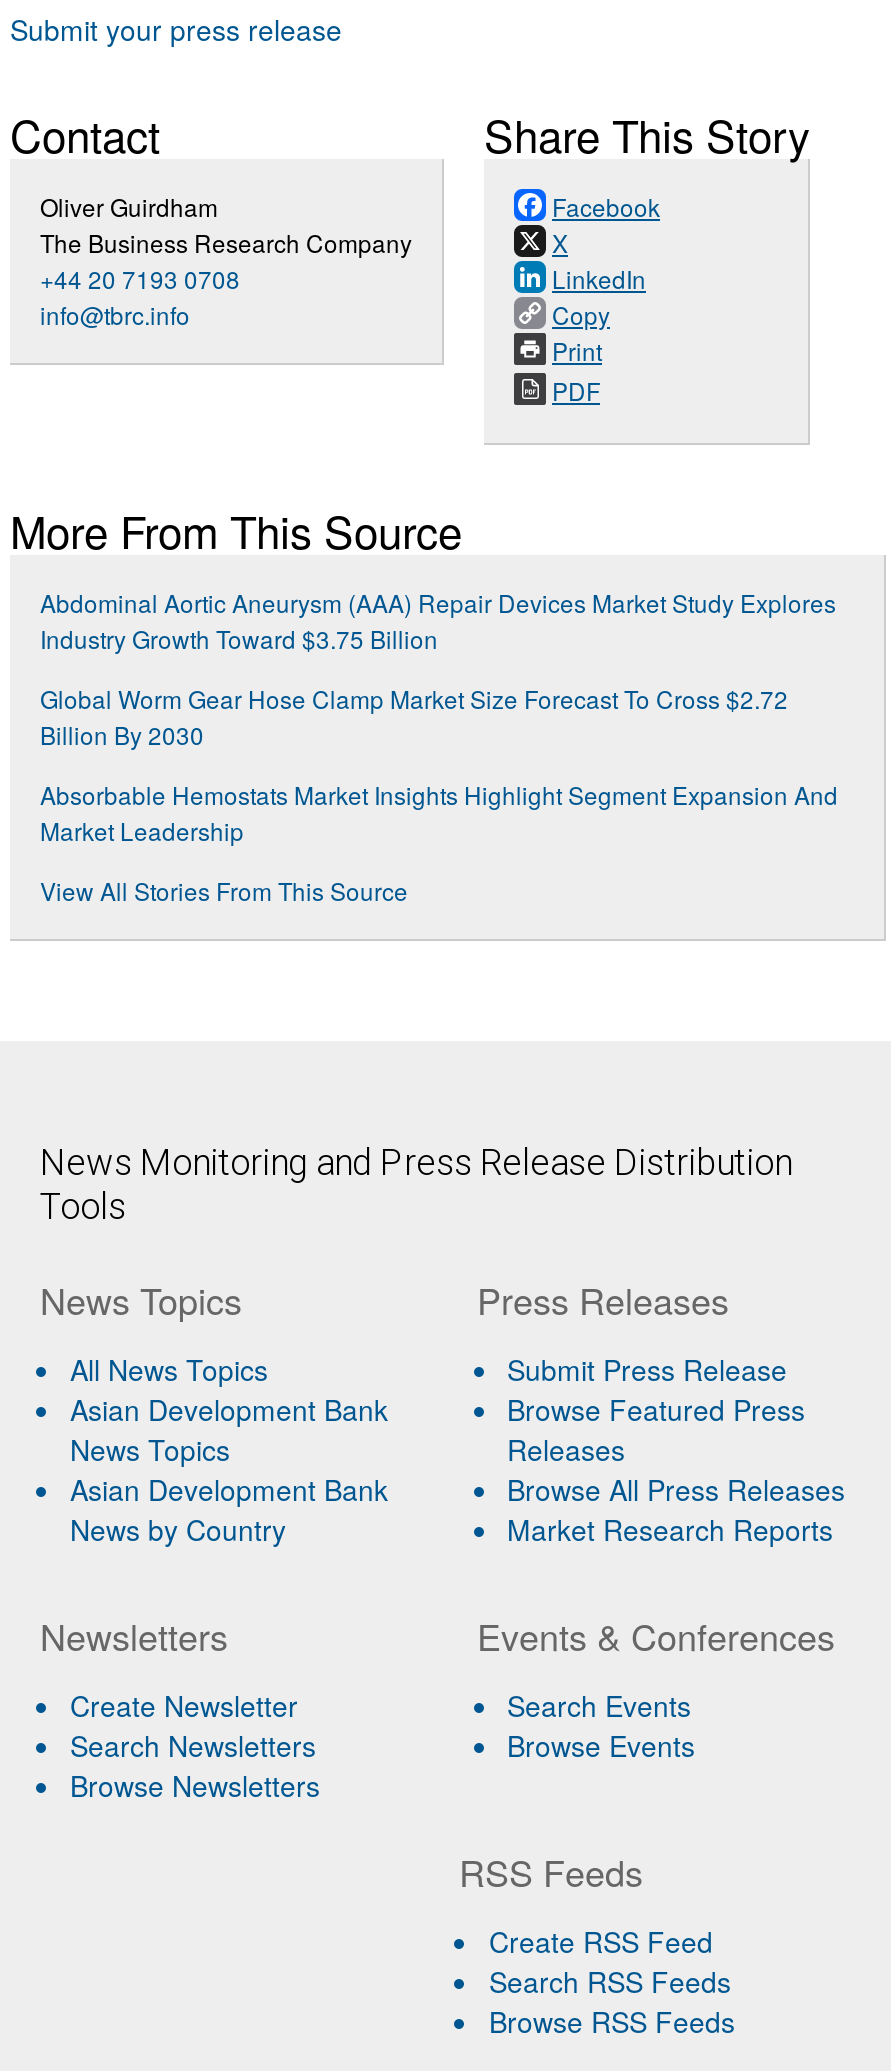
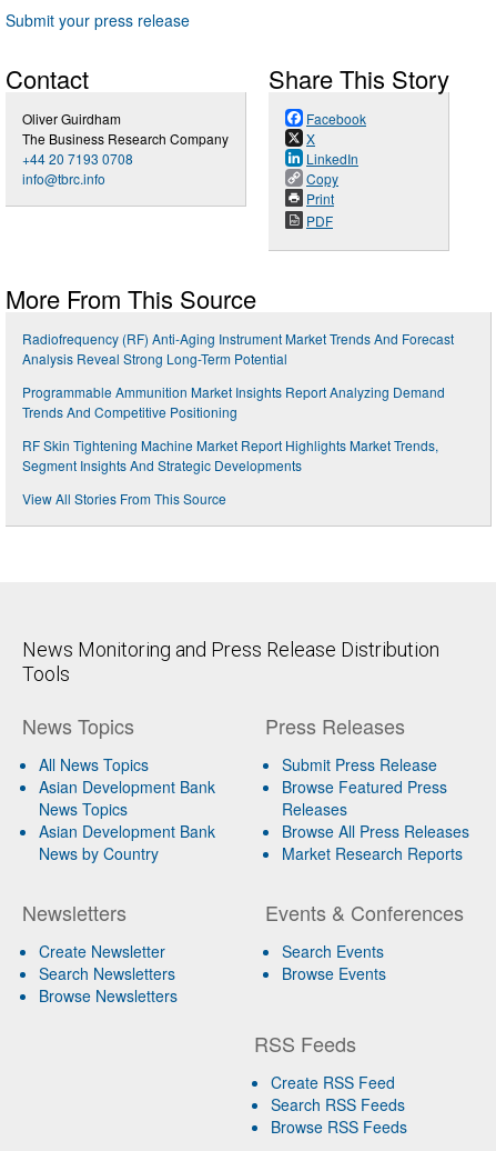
- Abdominal Aortic Aneurysm (AAA) Repair Devices Market Study Explores
- Industry Growth Toward $3.75 Billion
+ Radiofrequency (RF) Anti-Aging Instrument Market Trends And Forecast
+ Analysis Reveal Strong Long-Term Potential

- Global Worm Gear Hose Clamp Market Size Forecast To Cross $2.72
- Billion By 2030
+ Programmable Ammunition Market Insights Report Analyzing Demand
+ Trends And Competitive Positioning

- Absorbable Hemostats Market Insights Highlight Segment Expansion And
- Market Leadership
+ RF Skin Tightening Machine Market Report Highlights Market Trends,
+ Segment Insights And Strategic Developments
